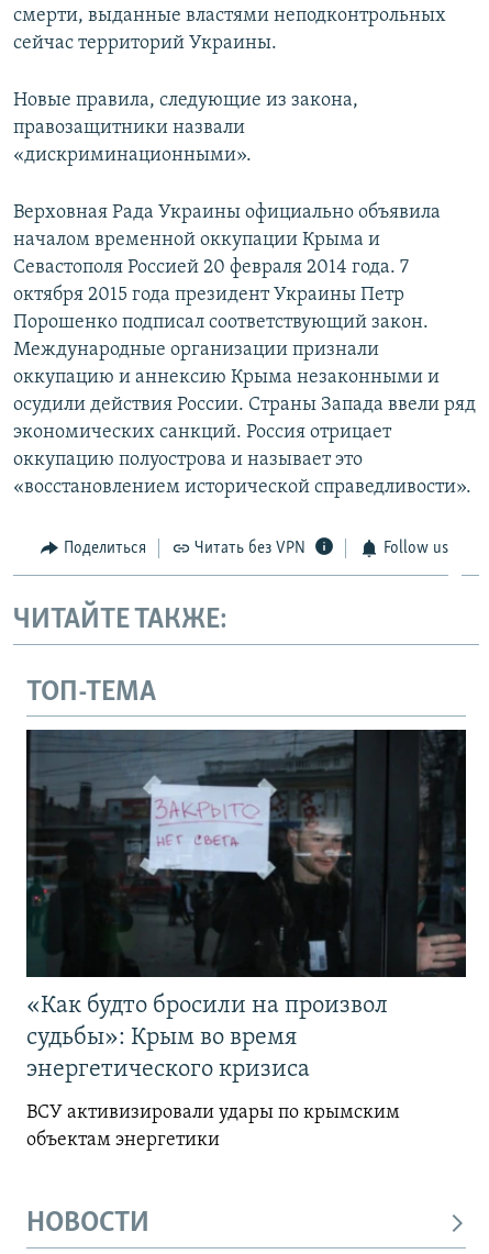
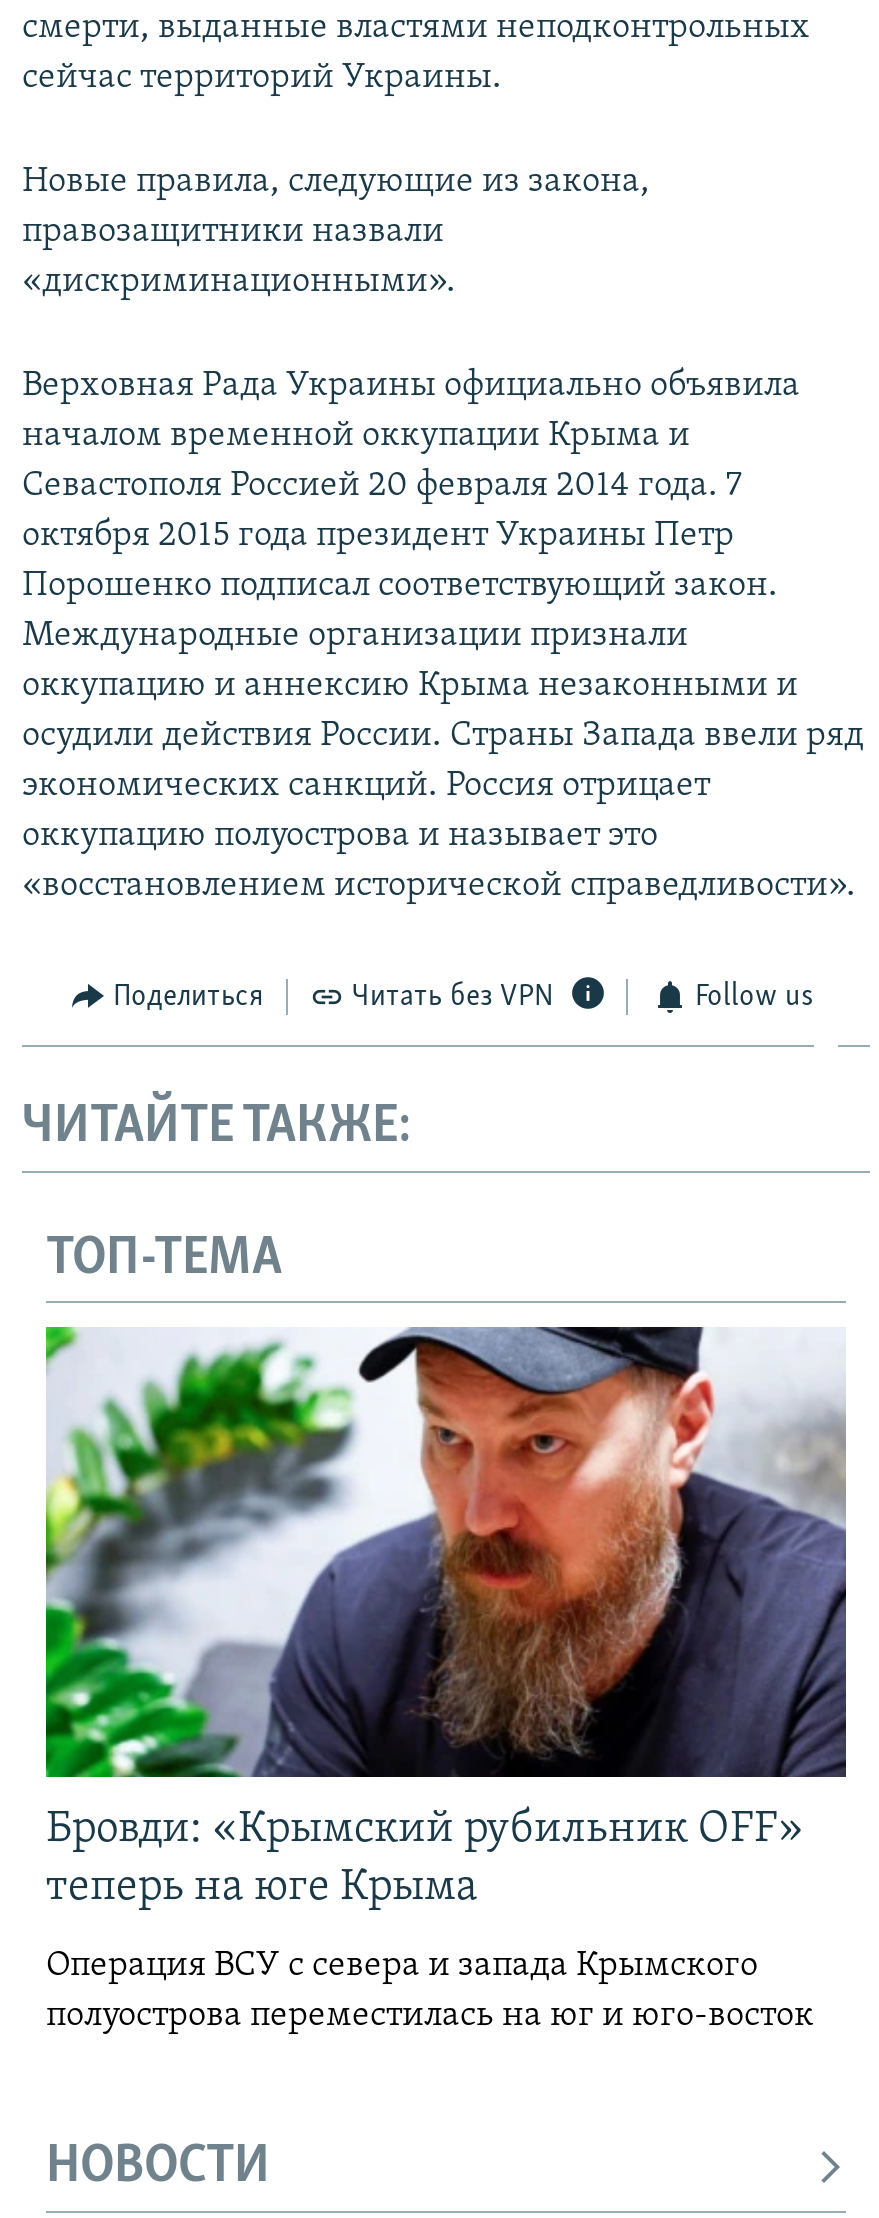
- [image]
- «Как будто бросили на произвол
- судьбы»: Крым во время
- энергетического кризиса
+ [image]
+ Бровди: «Крымский рубильник OFF»
+ теперь на юге Крыма

- ВСУ активизировали удары по крымским
- объектам энергетики
+ Операция ВСУ с севера и запада Крымского
+ полуострова переместилась на юг и юго-восток
